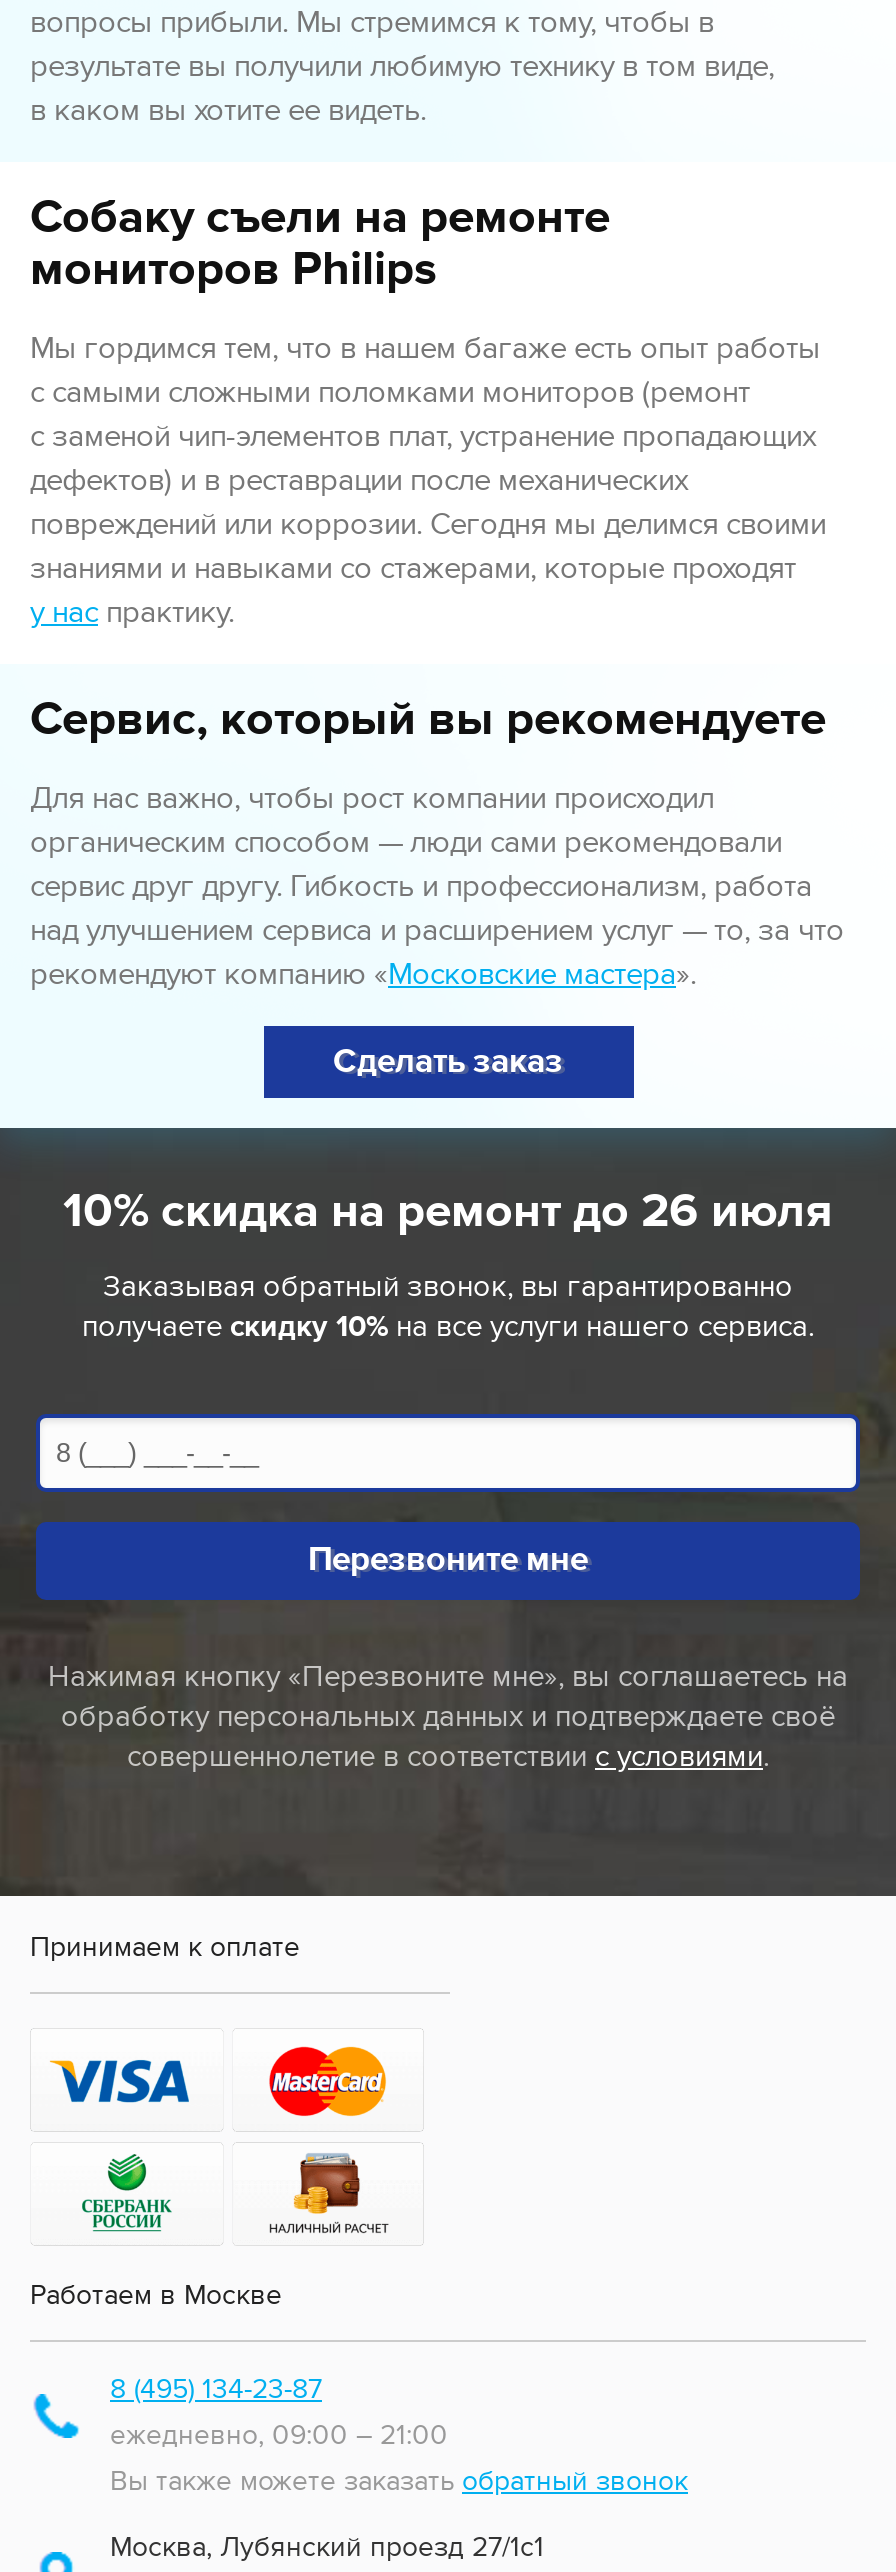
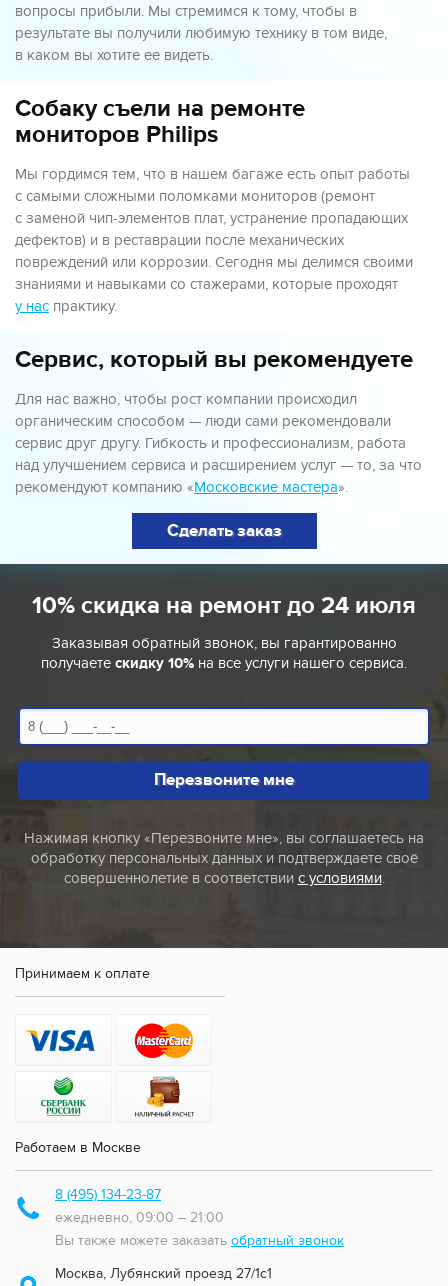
- 10% скидка на ремонт до 26 июля
+ 10% скидка на ремонт до 24 июля
